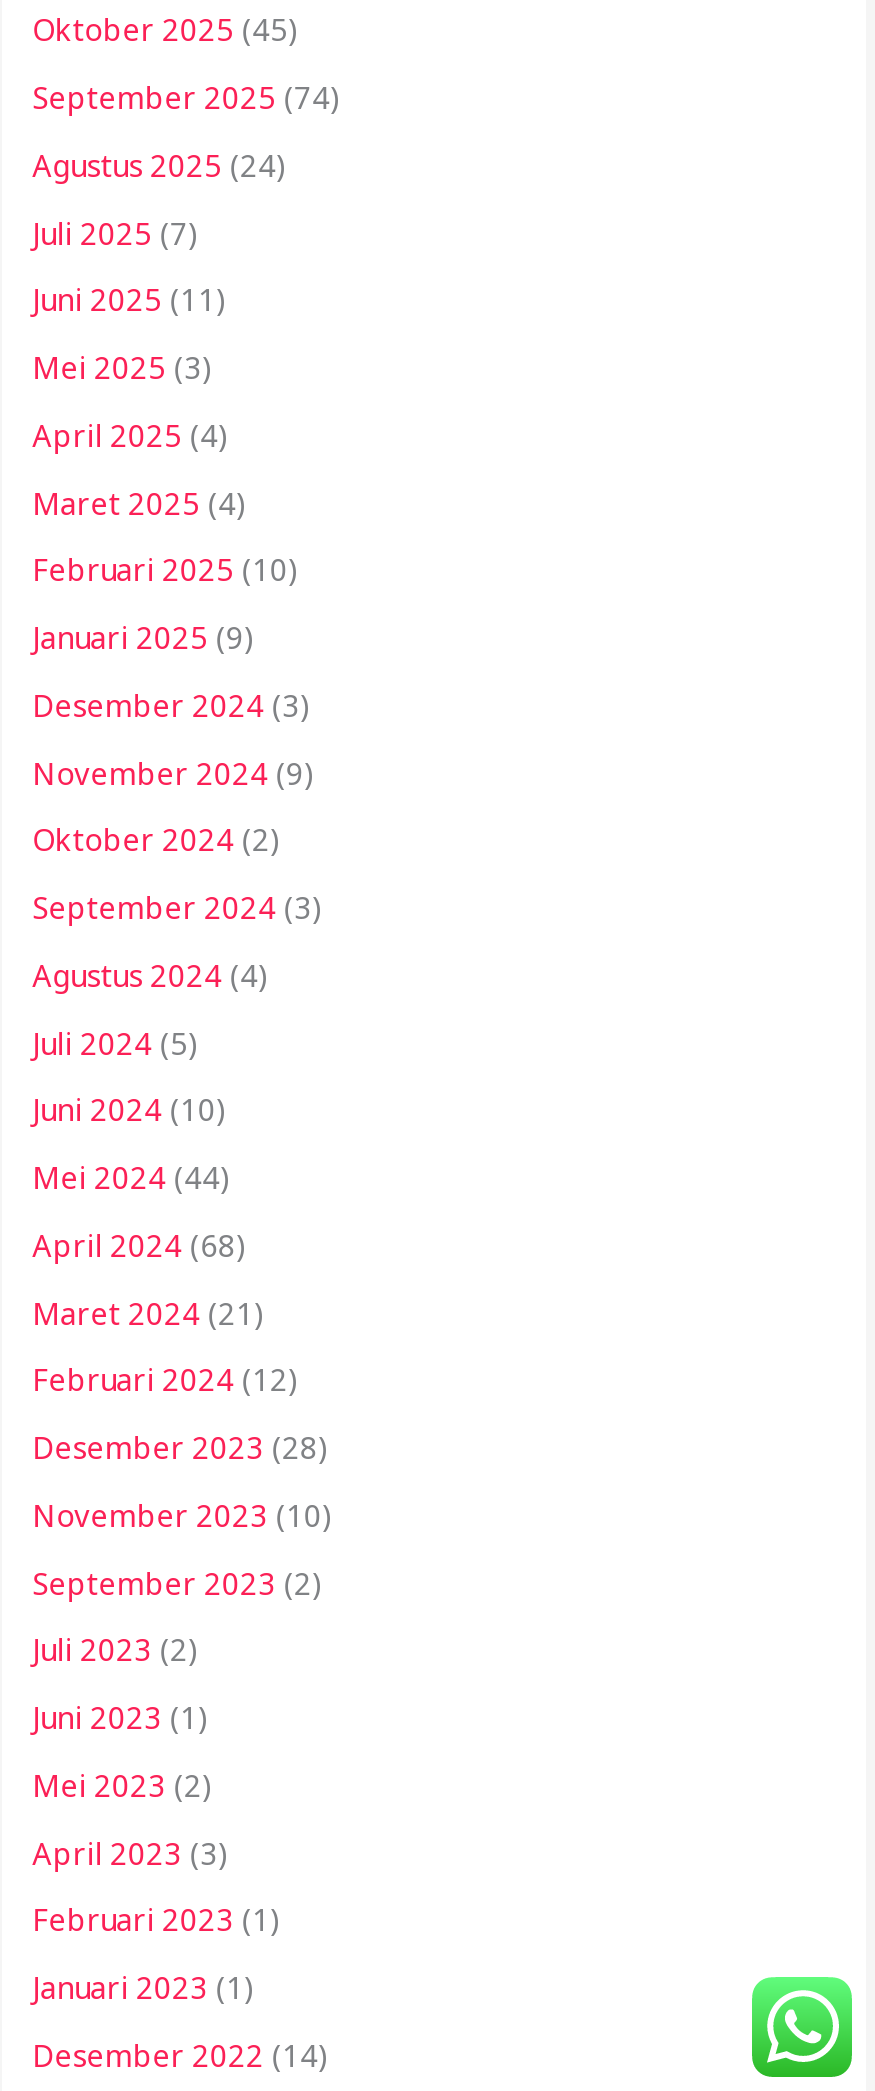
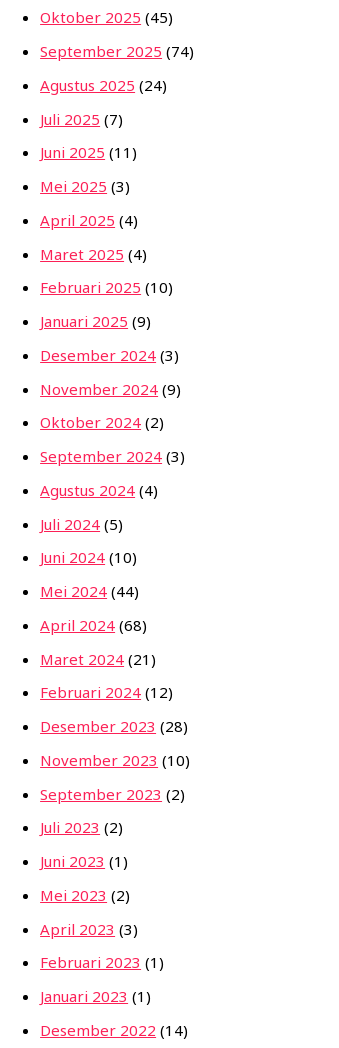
- [image]
